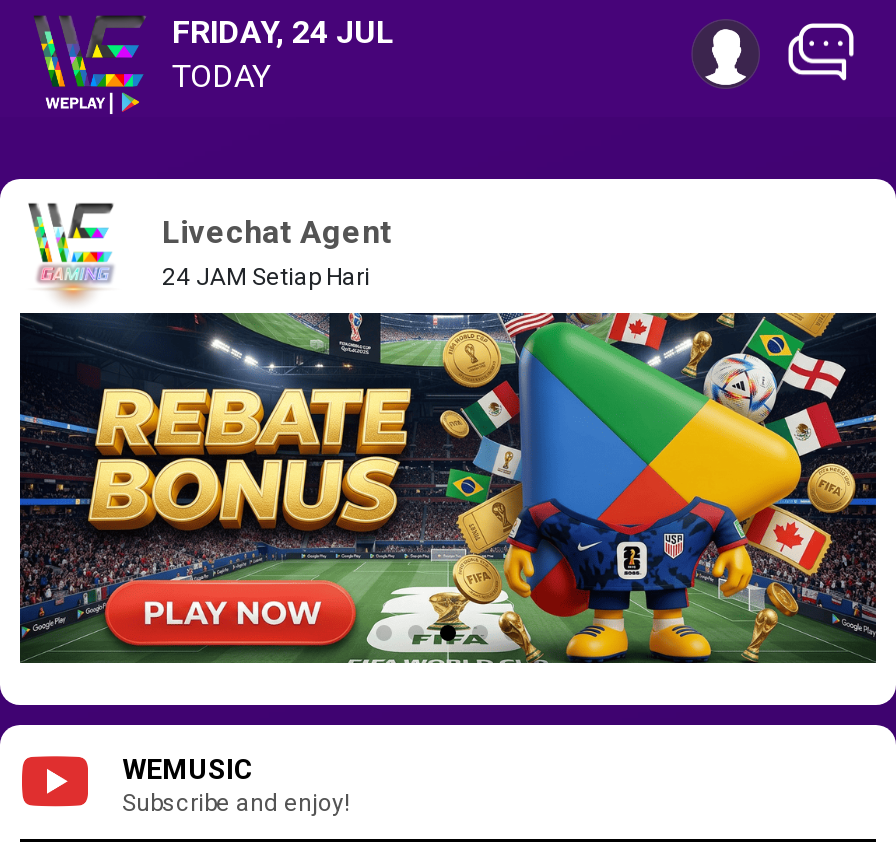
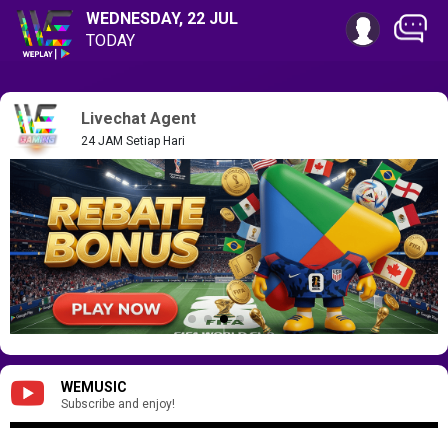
- FRIDAY, 24 JUL
+ WEDNESDAY, 22 JUL
